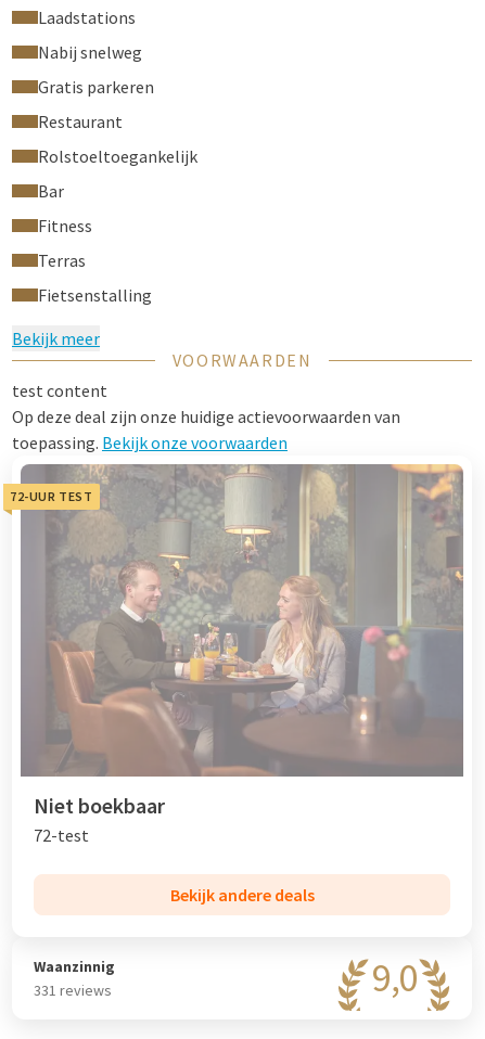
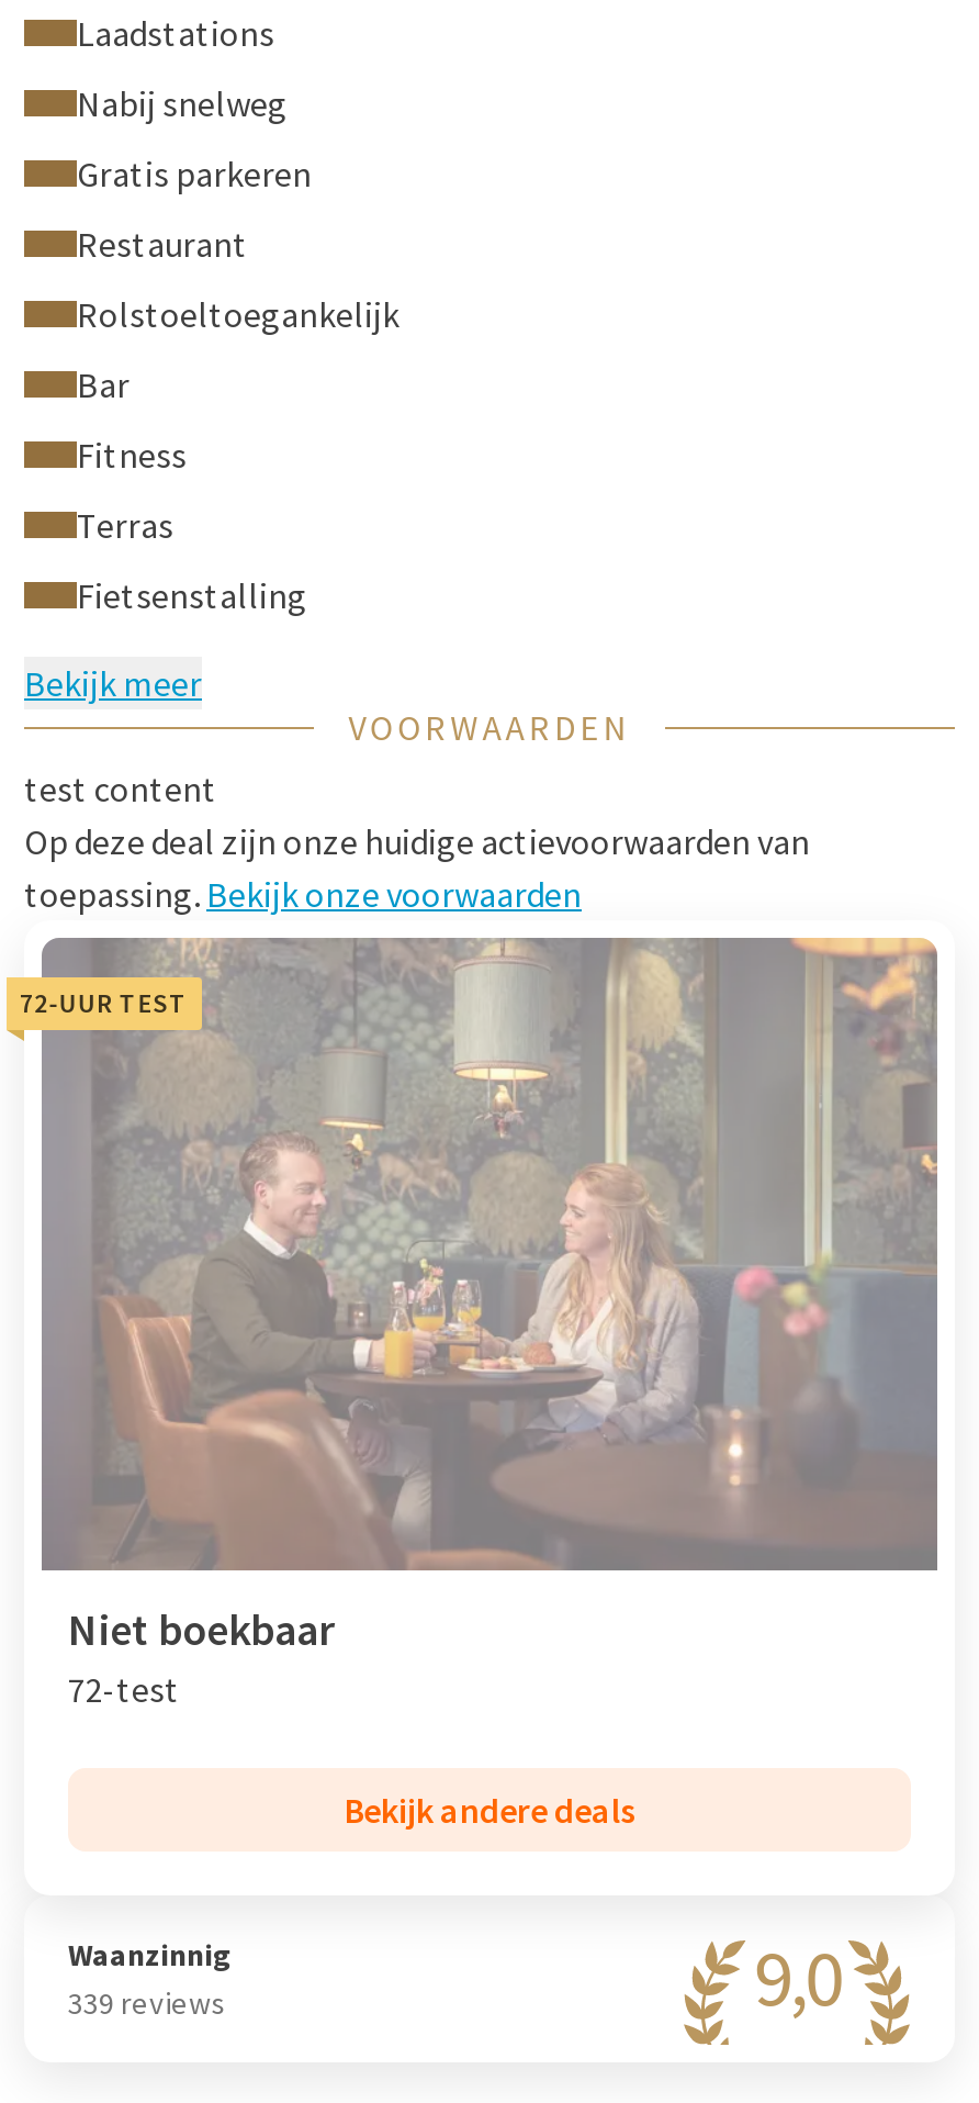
- 331 reviews
+ 339 reviews
